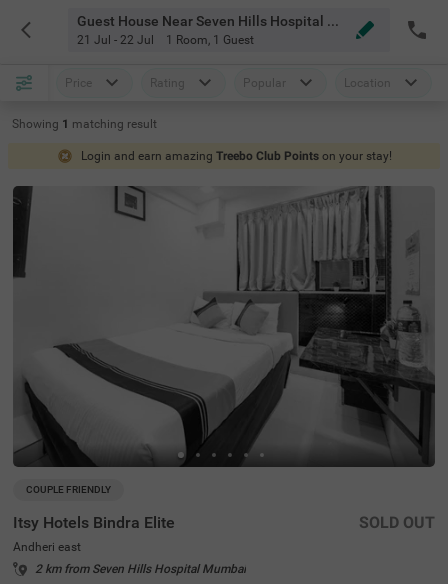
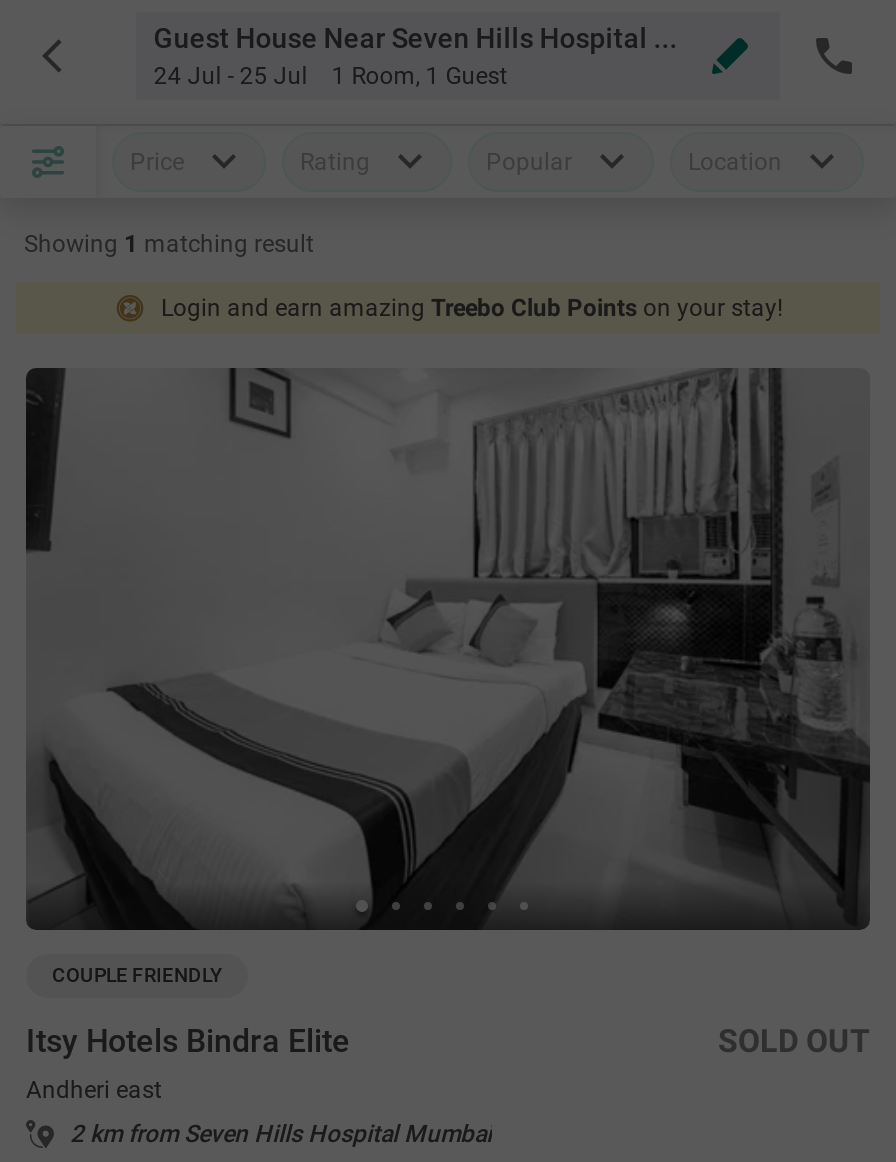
- 21 Jul - 22 Jul 1 Room, 1 Guest
+ 24 Jul - 25 Jul 1 Room, 1 Guest
